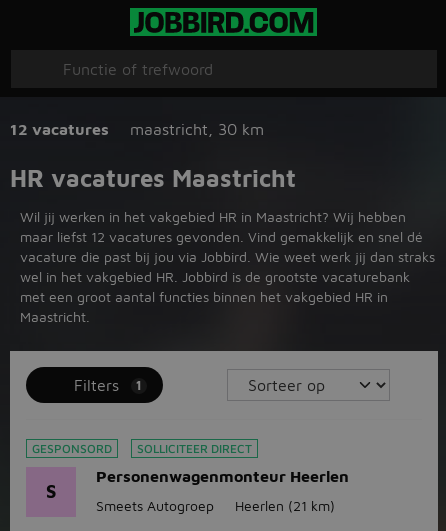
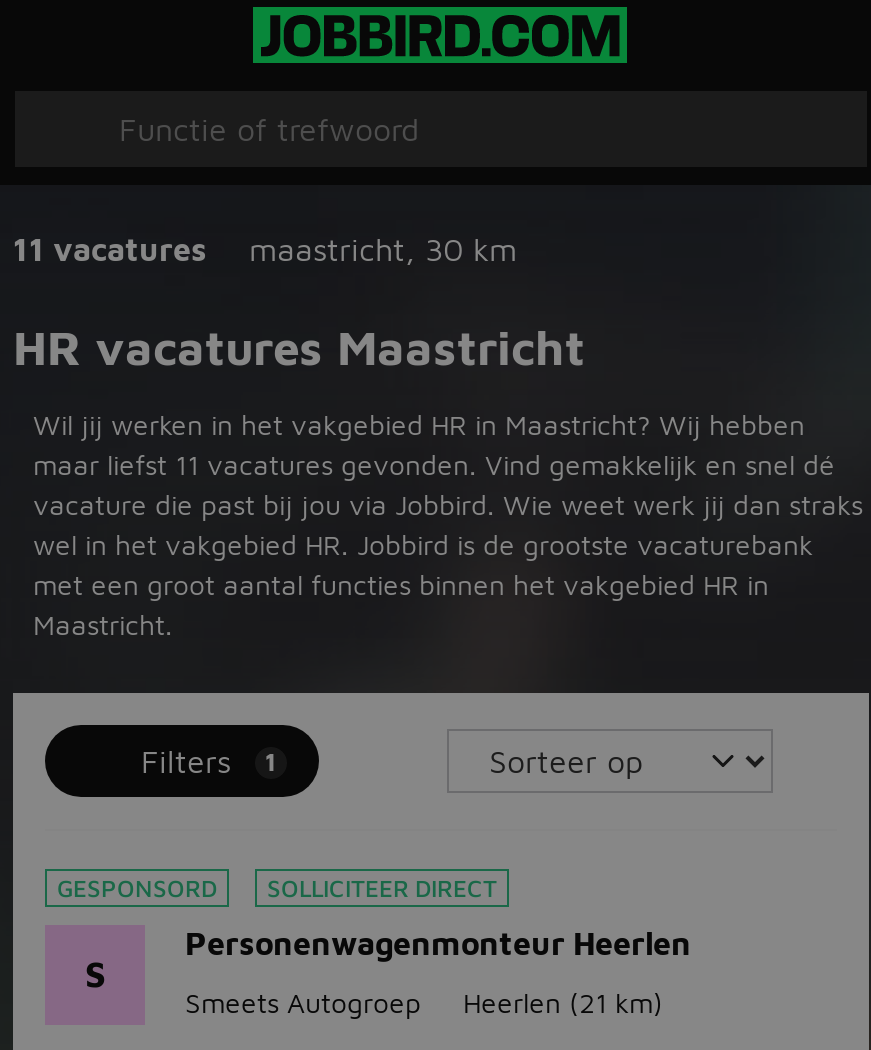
- 12 vacatures maastricht, 30 km
+ 11 vacatures maastricht, 30 km

- maar liefst 12 vacatures gevonden. Vind gemakkelijk en snel dé
+ maar liefst 11 vacatures gevonden. Vind gemakkelijk en snel dé
